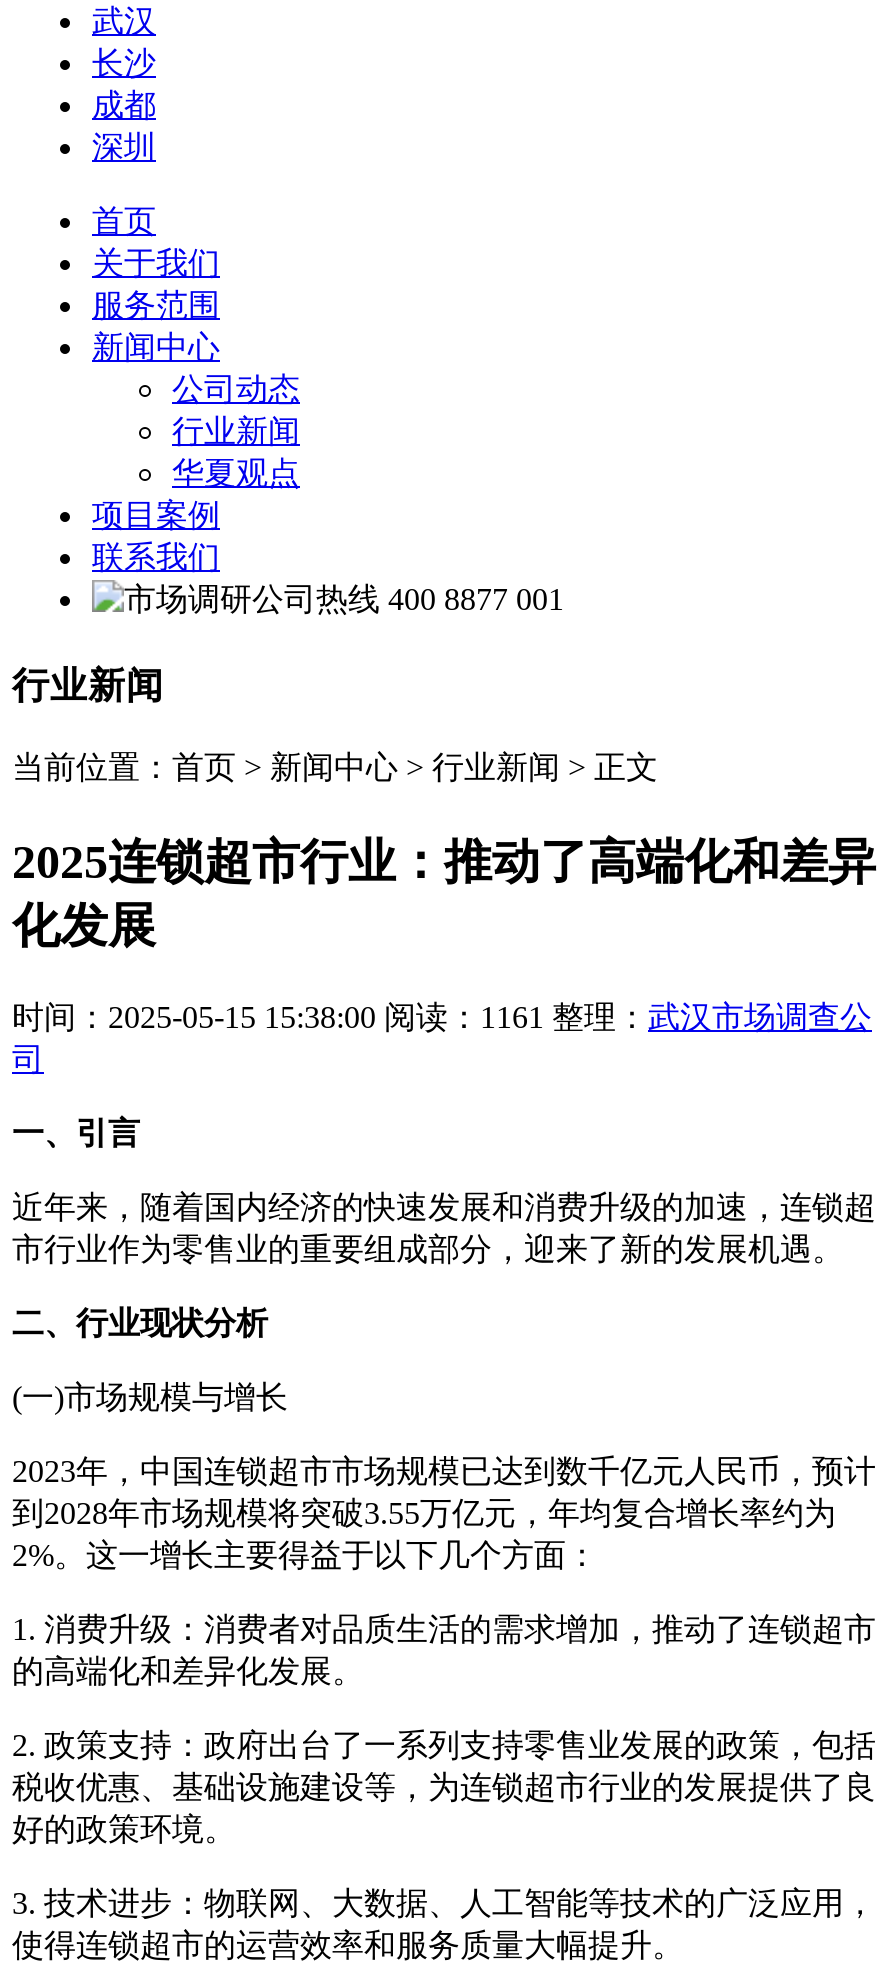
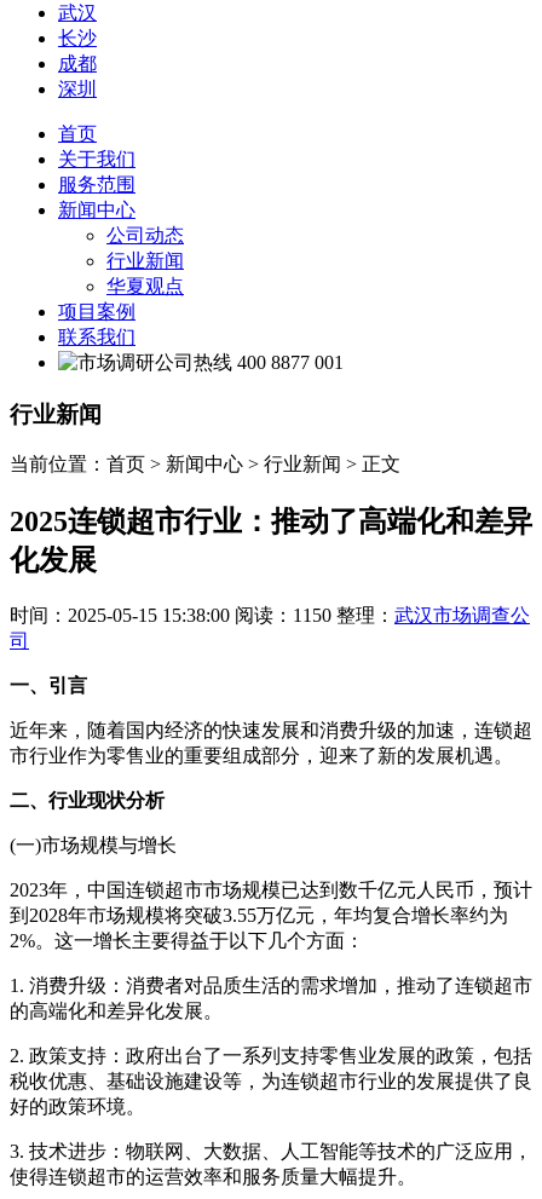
- 时间：2025-05-15 15:38:00 阅读：1161 整理：武汉市场调查公
+ 时间：2025-05-15 15:38:00 阅读：1150 整理：武汉市场调查公
